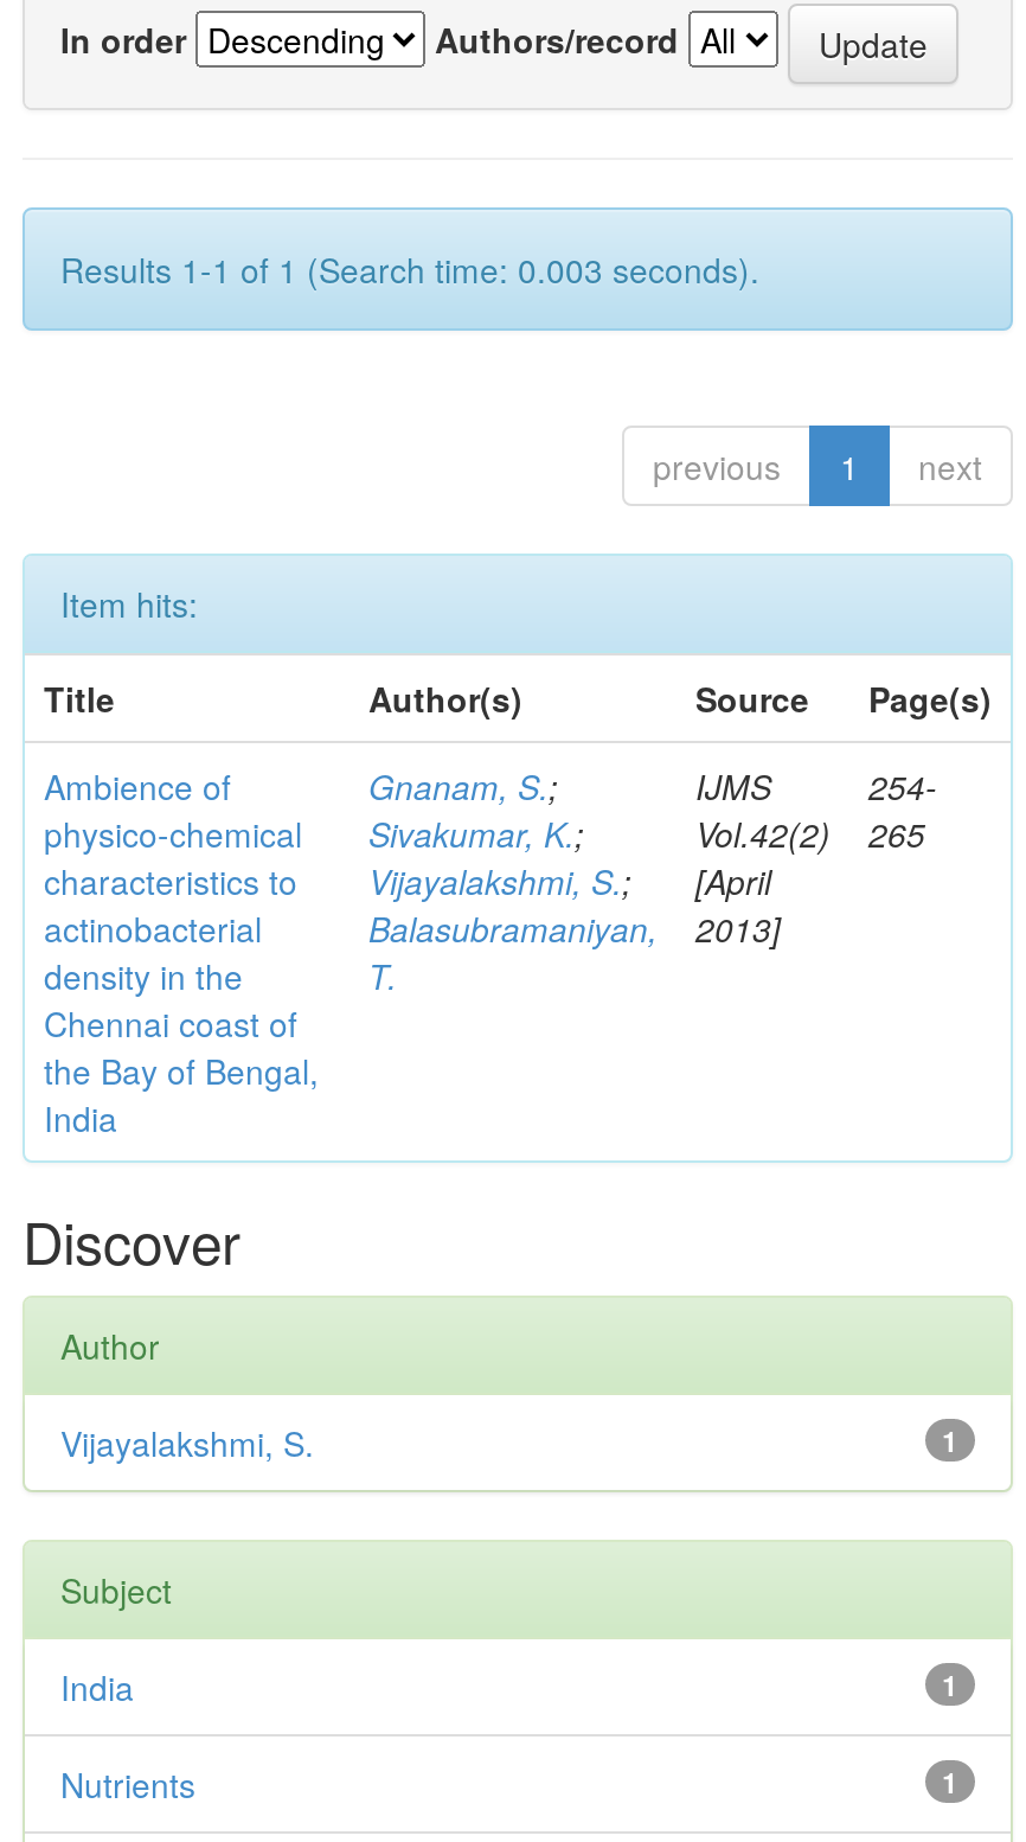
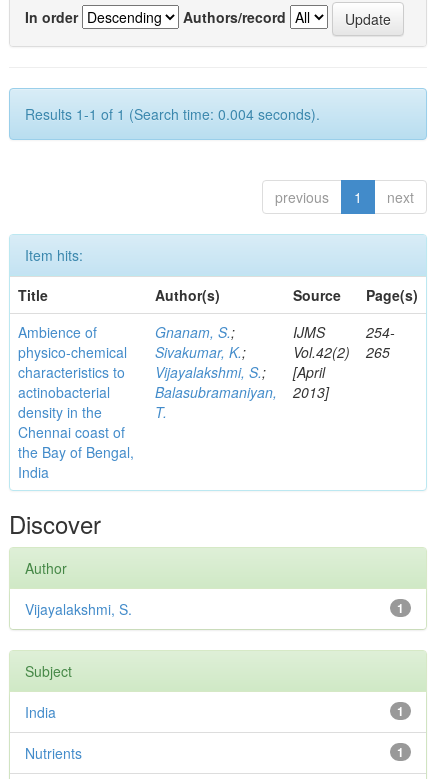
- Results 1-1 of 1 (Search time: 0.003 seconds).
+ Results 1-1 of 1 (Search time: 0.004 seconds).
